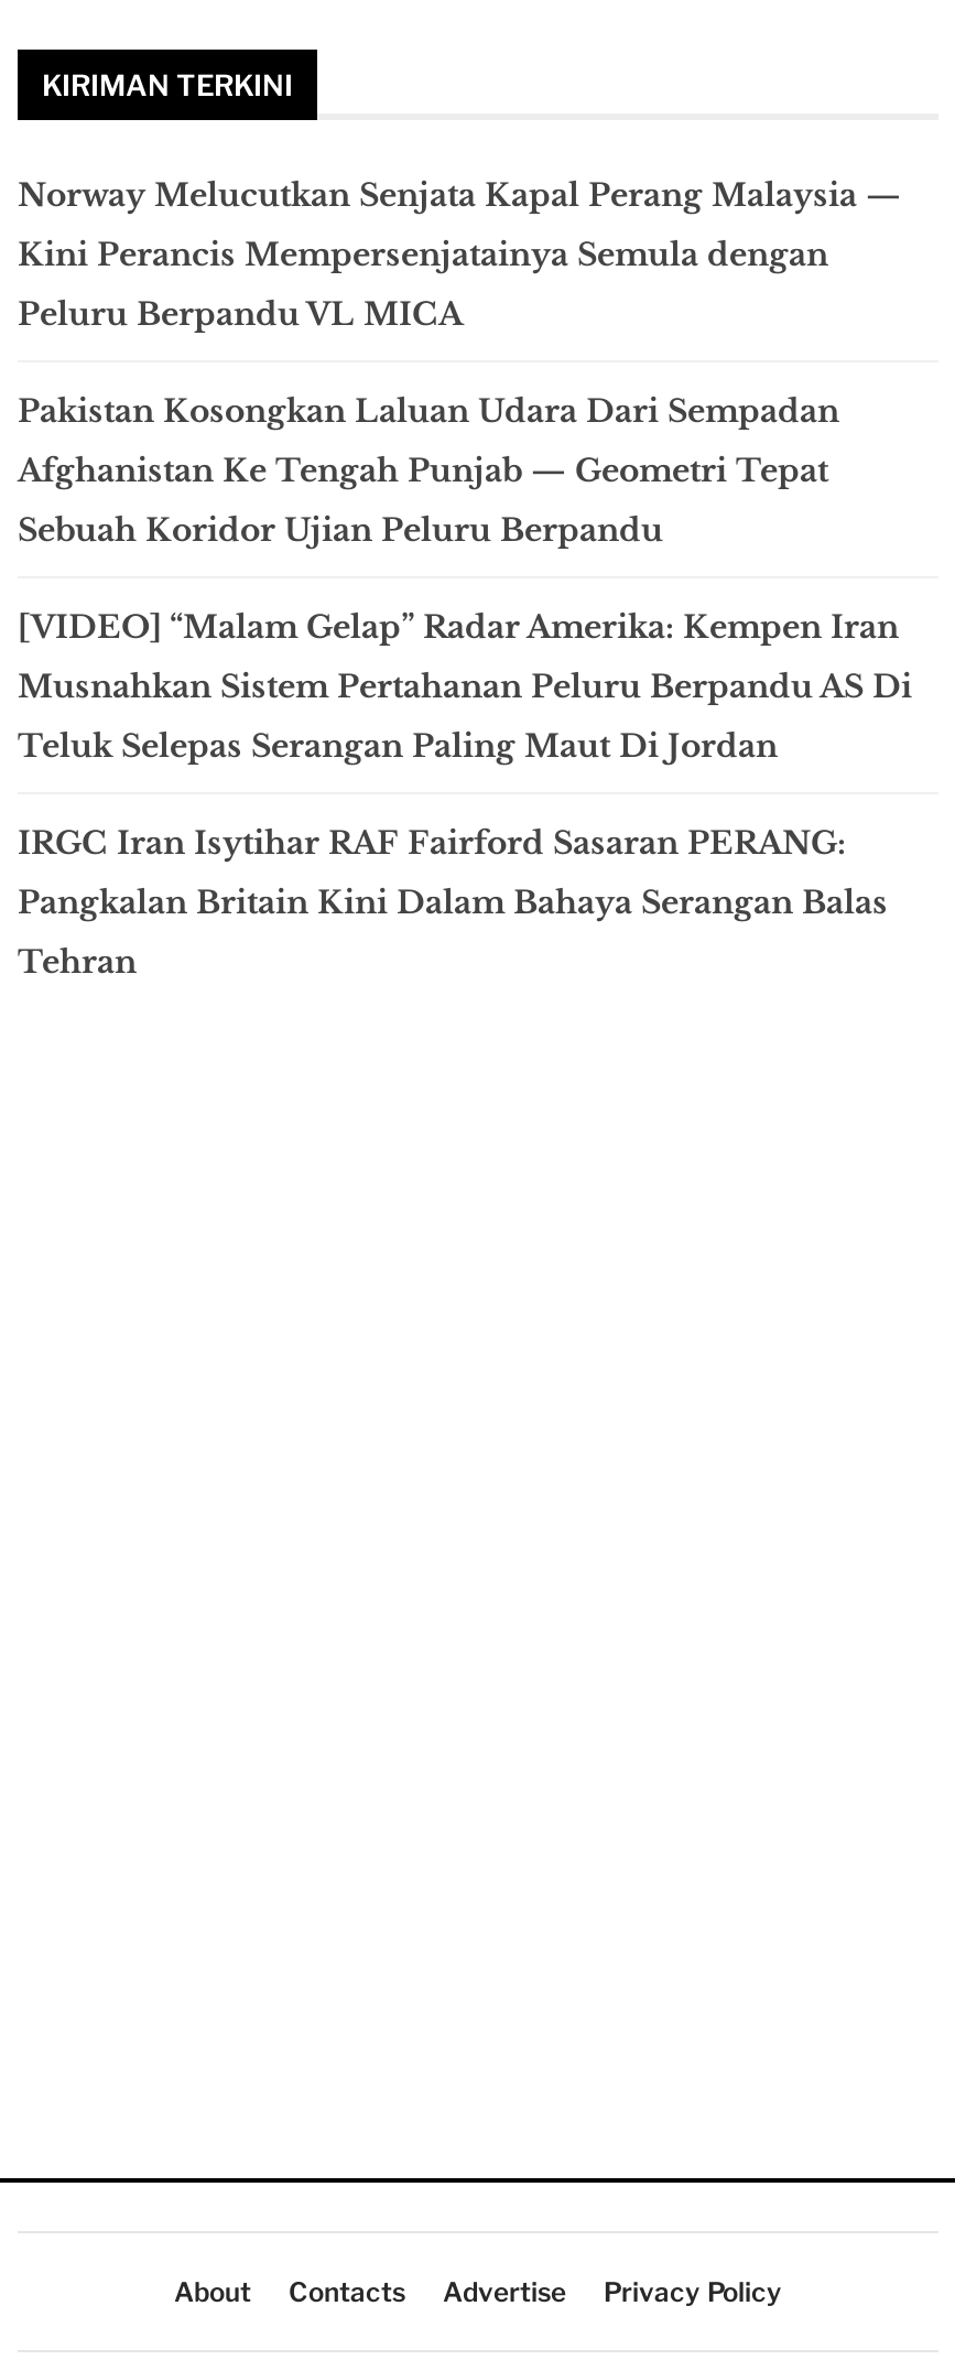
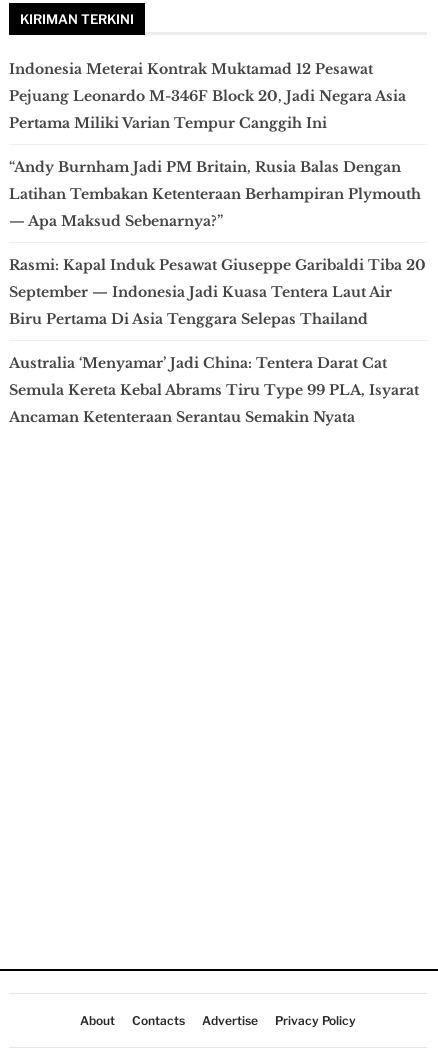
- Norway Melucutkan Senjata Kapal Perang Malaysia —
+ Indonesia Meterai Kontrak Muktamad 12 Pesawat

- Kini Perancis Mempersenjatainya Semula dengan
+ Pejuang Leonardo M-346F Block 20, Jadi Negara Asia

- Peluru Berpandu VL MICA
+ Pertama Miliki Varian Tempur Canggih Ini

- Pakistan Kosongkan Laluan Udara Dari Sempadan
+ “Andy Burnham Jadi PM Britain, Rusia Balas Dengan

- Afghanistan Ke Tengah Punjab — Geometri Tepat
+ Latihan Tembakan Ketenteraan Berhampiran Plymouth

- Sebuah Koridor Ujian Peluru Berpandu
+ — Apa Maksud Sebenarnya?”

- [VIDEO] “Malam Gelap” Radar Amerika: Kempen Iran
+ Rasmi: Kapal Induk Pesawat Giuseppe Garibaldi Tiba 20

- Musnahkan Sistem Pertahanan Peluru Berpandu AS Di
+ September — Indonesia Jadi Kuasa Tentera Laut Air

- Teluk Selepas Serangan Paling Maut Di Jordan
+ Biru Pertama Di Asia Tenggara Selepas Thailand

- IRGC Iran Isytihar RAF Fairford Sasaran PERANG:
+ Australia ‘Menyamar’ Jadi China: Tentera Darat Cat

- Pangkalan Britain Kini Dalam Bahaya Serangan Balas
+ Semula Kereta Kebal Abrams Tiru Type 99 PLA, Isyarat

- Tehran
+ Ancaman Ketenteraan Serantau Semakin Nyata
